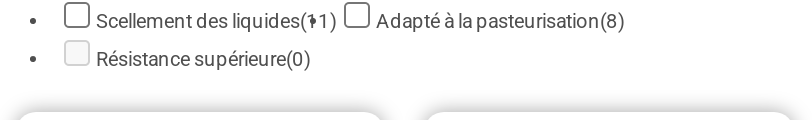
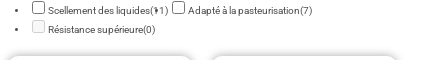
- Adapté à la pasteurisation(8)
+ Adapté à la pasteurisation(7)
